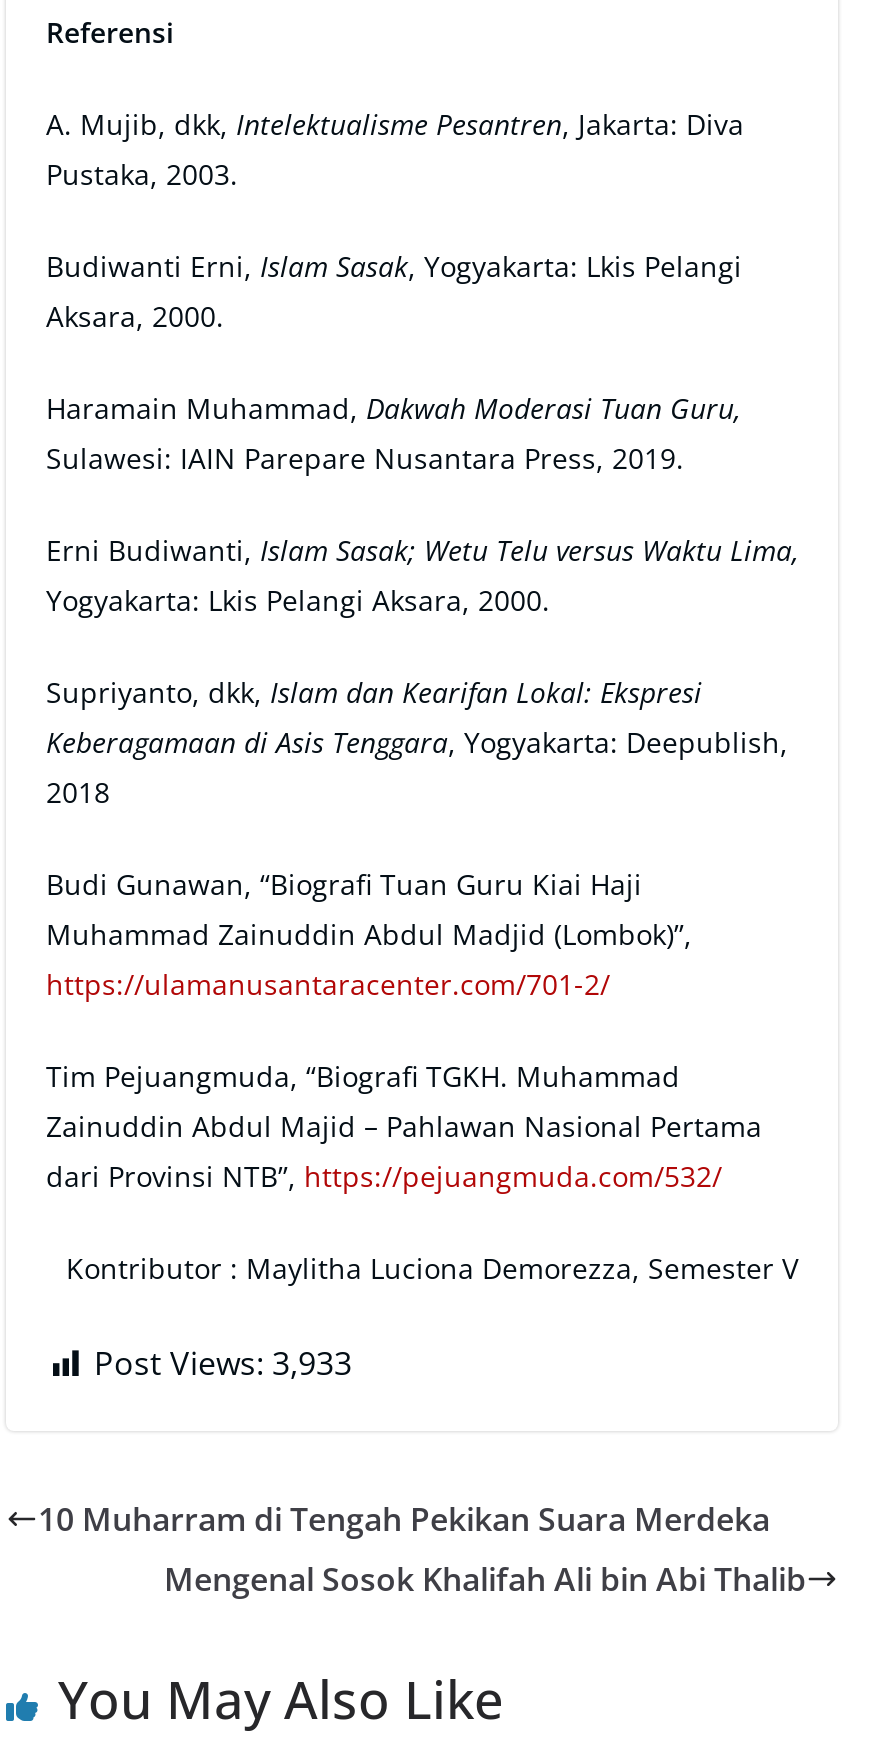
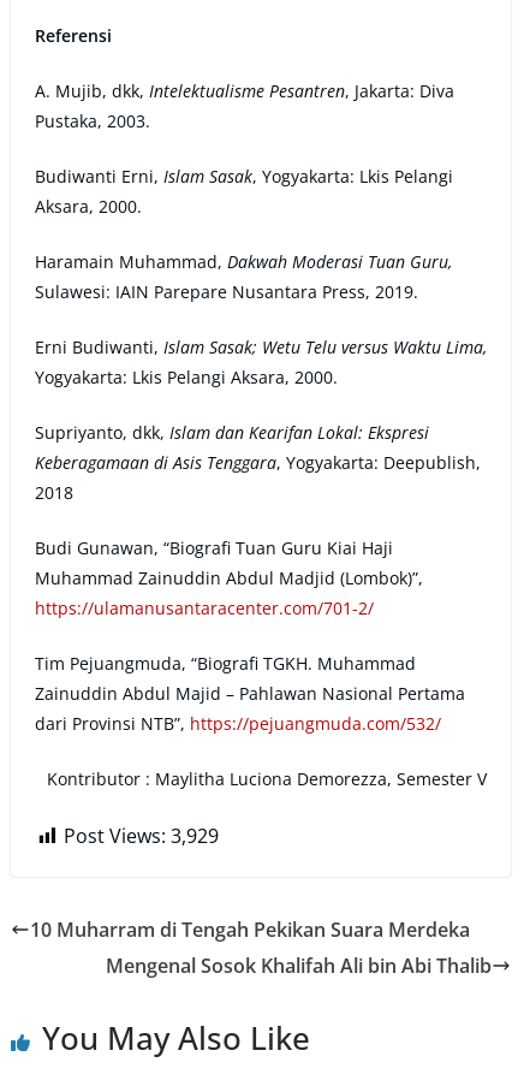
- Post Views: 3,933
+ Post Views: 3,929
